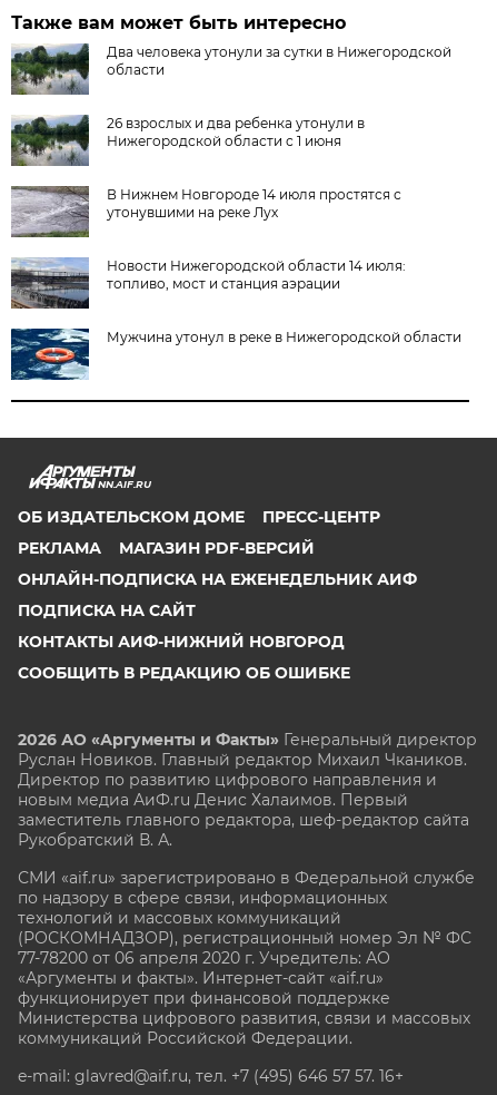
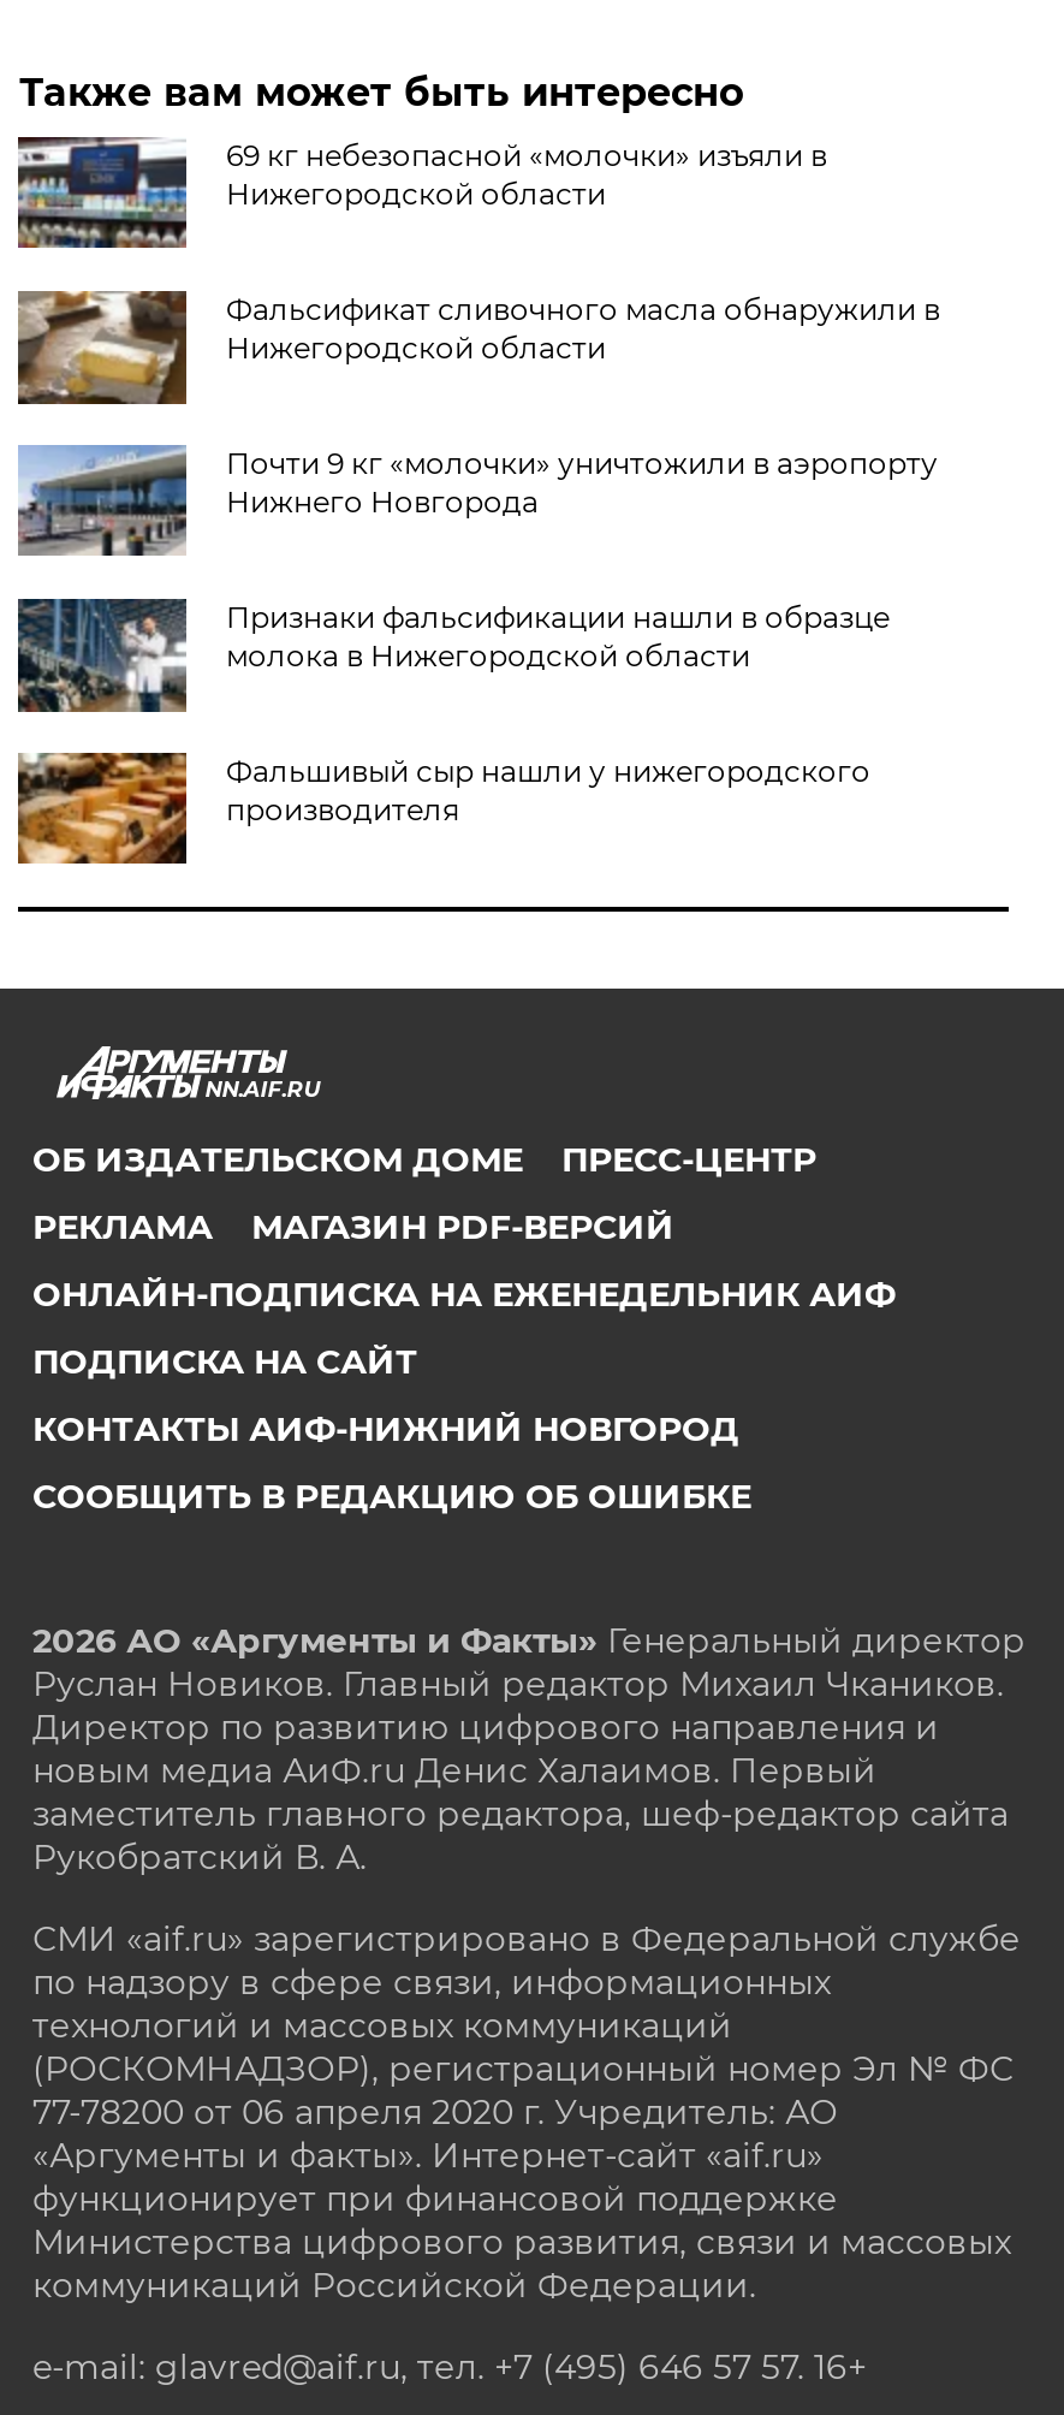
- [image]
- Два человека утонули за сутки в Нижегородской
- области
+ [image]
+ 69 кг небезопасной «молочки» изъяли в
+ Нижегородской области

- [image]
- 26 взрослых и два ребенка утонули в
- Нижегородской области с 1 июня
+ [image]
+ Фальсификат сливочного масла обнаружили в
+ Нижегородской области

- [image]
- В Нижнем Новгороде 14 июля простятся с
- утонувшими на реке Лух
+ [image]
+ Почти 9 кг «молочки» уничтожили в аэропорту
+ Нижнего Новгорода

- [image]
- Новости Нижегородской области 14 июля:
- топливо, мост и станция аэрации
+ [image]
+ Признаки фальсификации нашли в образце
+ молока в Нижегородской области

- [image]
- Мужчина утонул в реке в Нижегородской области
+ [image]
+ Фальшивый сыр нашли у нижегородского
+ производителя
